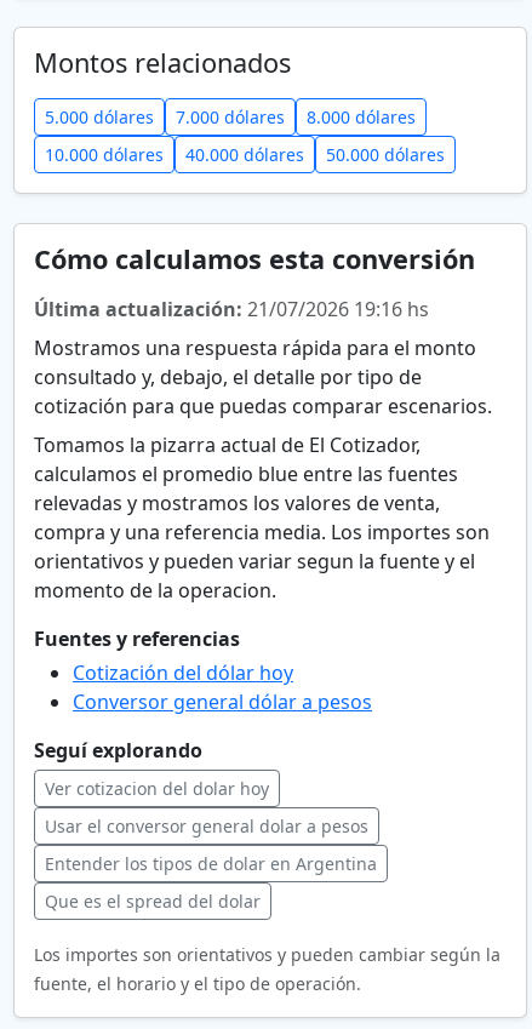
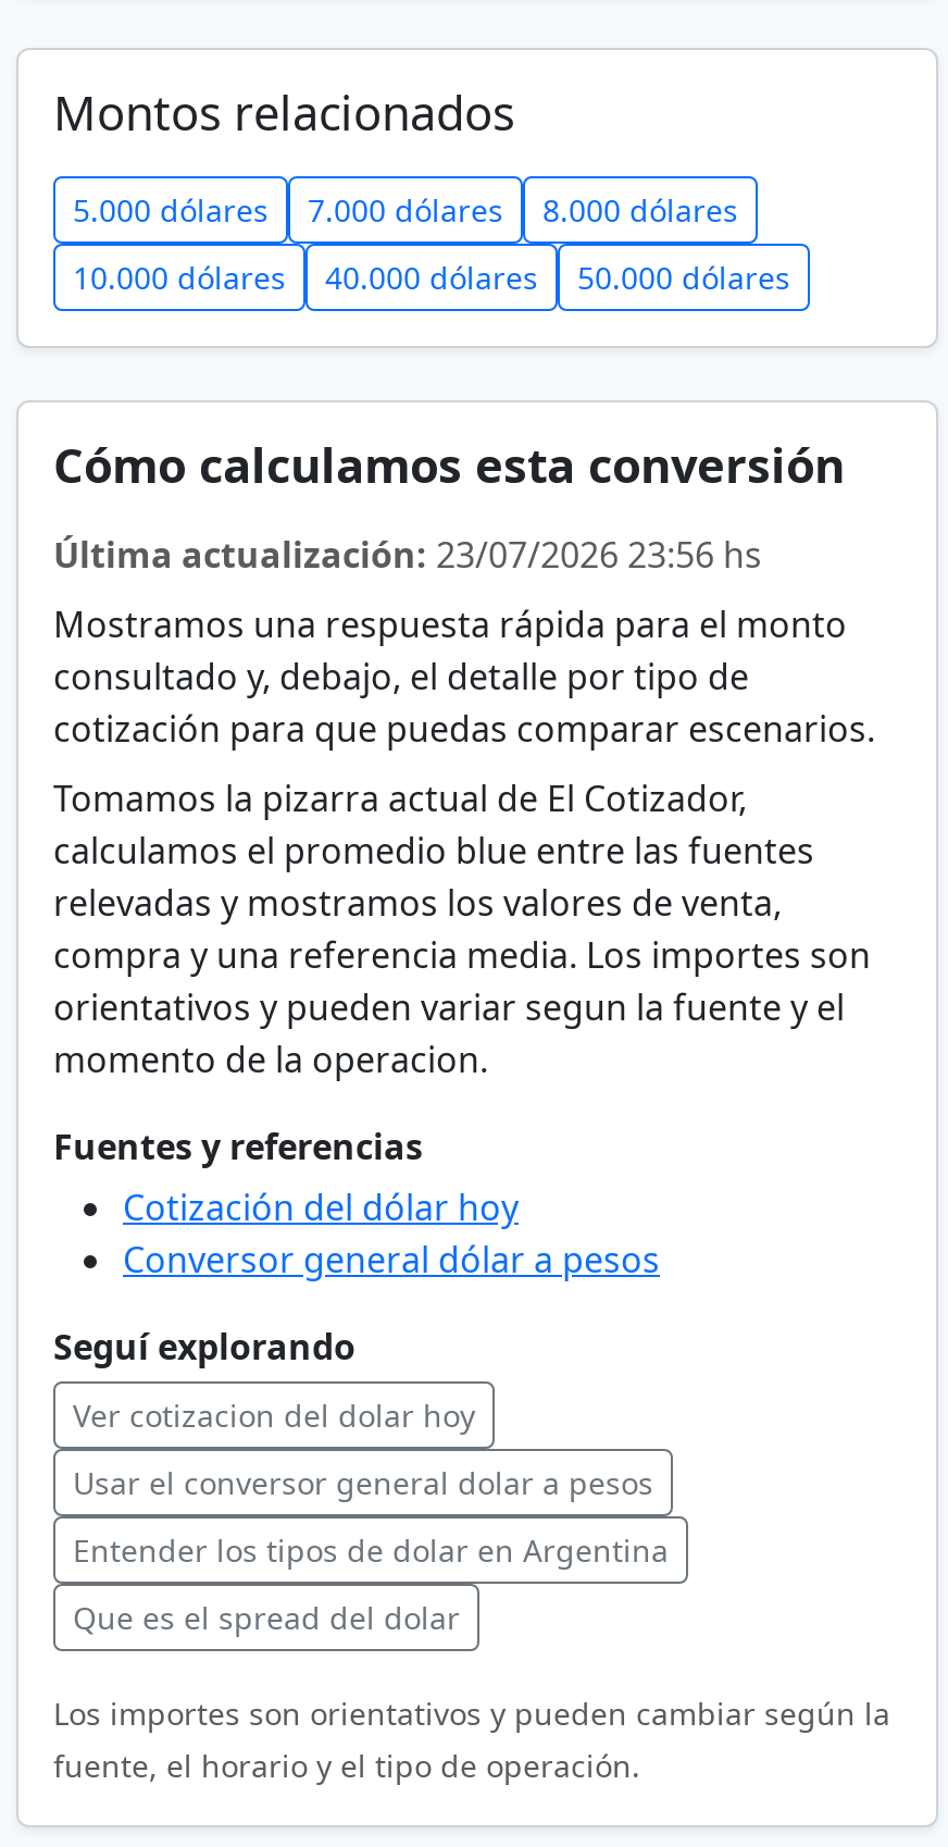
- Última actualización: 21/07/2026 19:16 hs
+ Última actualización: 23/07/2026 23:56 hs
